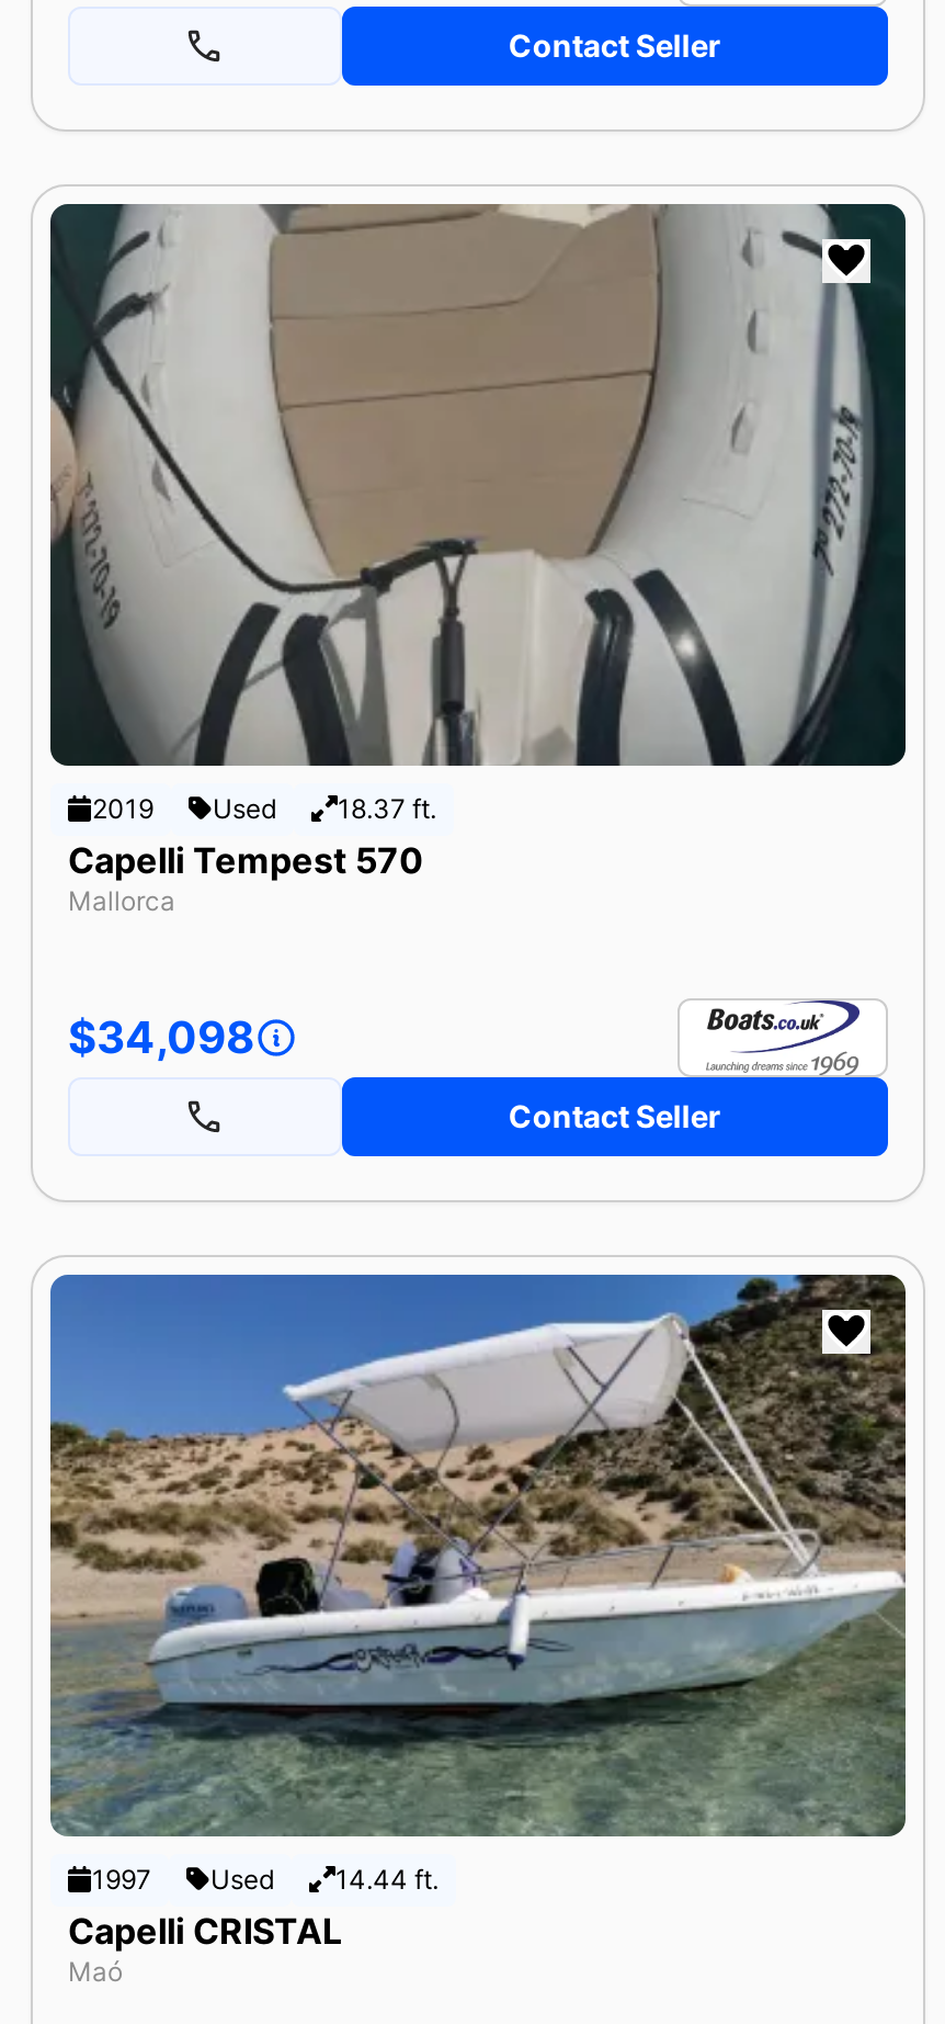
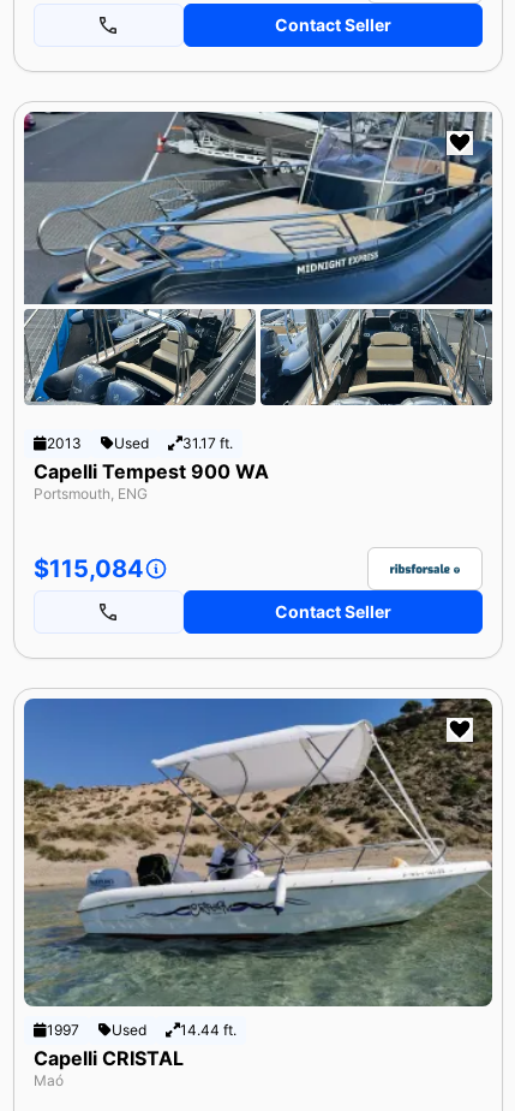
- [image]
- 2019
+ [image]
+ 2013

- 18.37 ft.
- Capelli Tempest 570
- Mallorca
+ 31.17 ft.
+ Capelli Tempest 900 WA
+ Portsmouth, ENG

- [image]
+ [image]

- $34,098
+ $115,084
